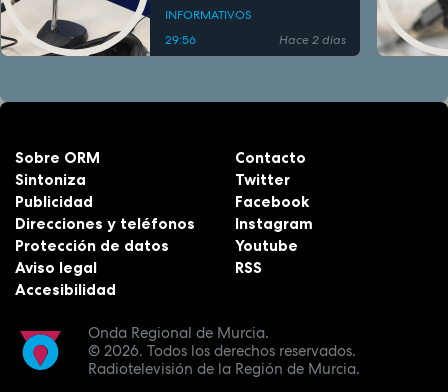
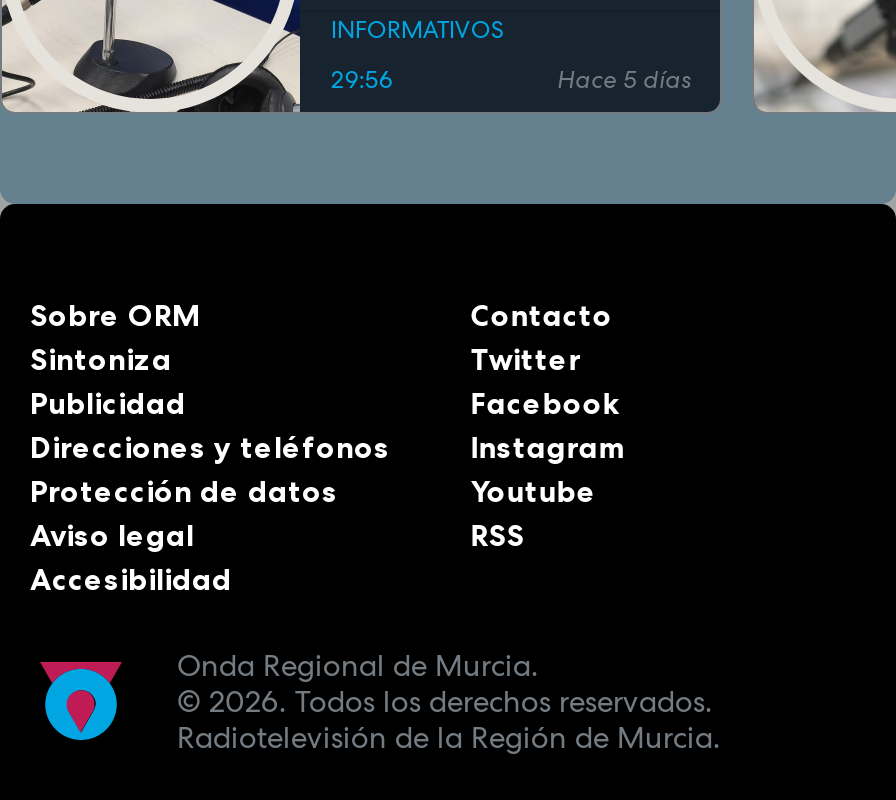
- Hace 2 días
+ Hace 5 días
